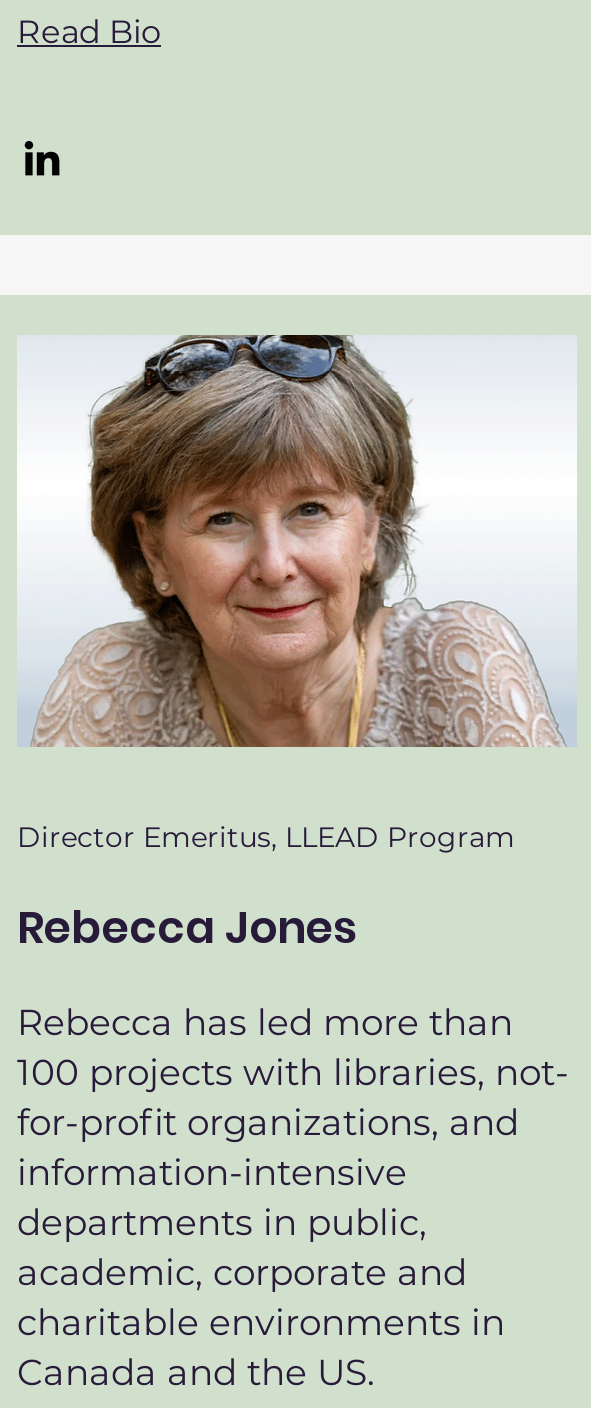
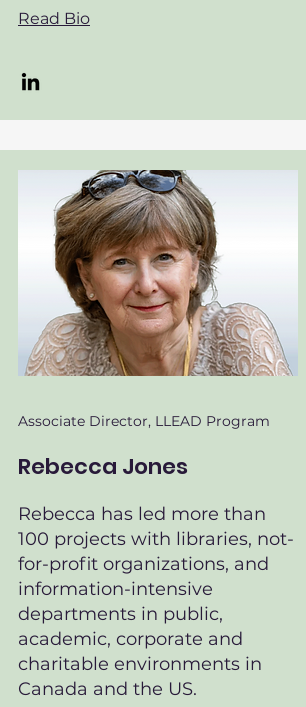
- Director Emeritus, LLEAD Program
+ Associate Director, LLEAD Program
